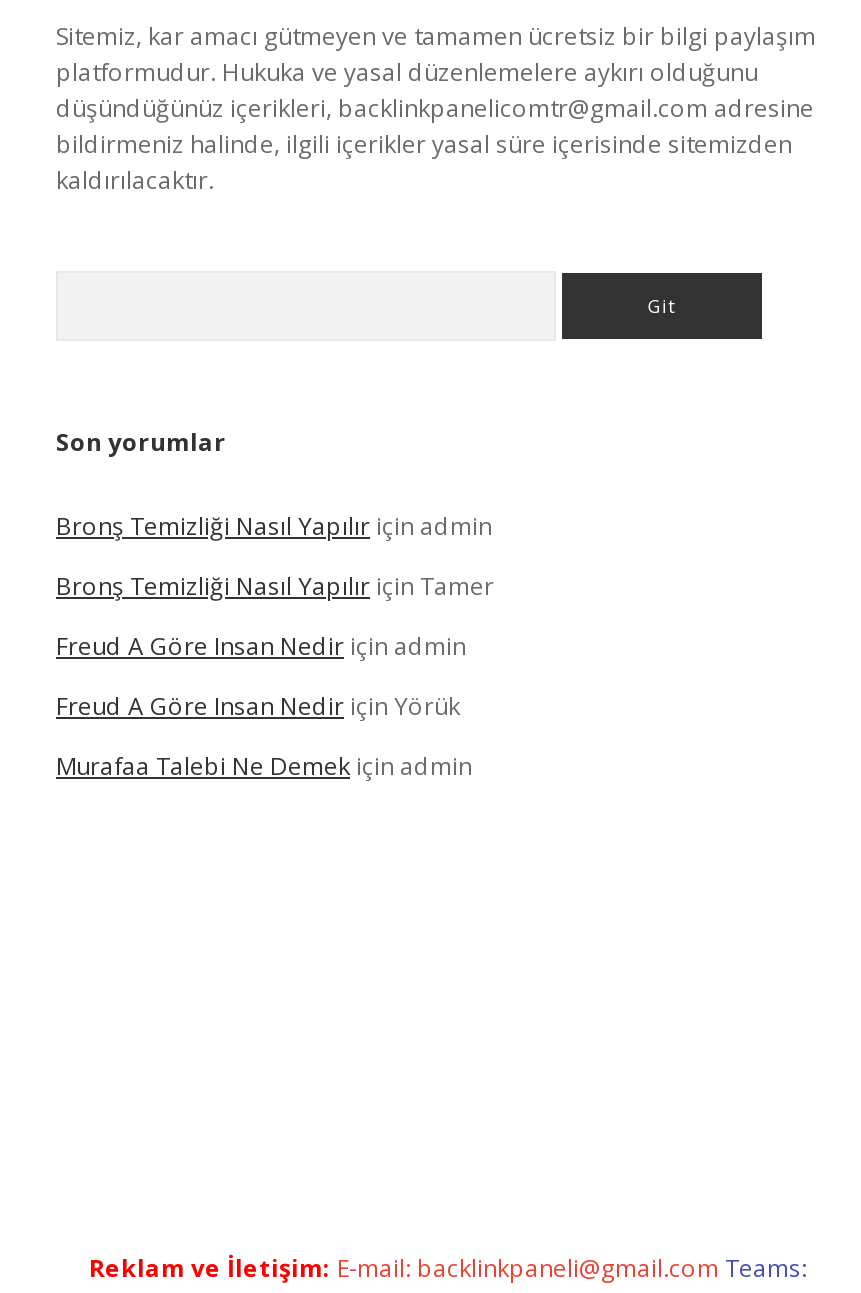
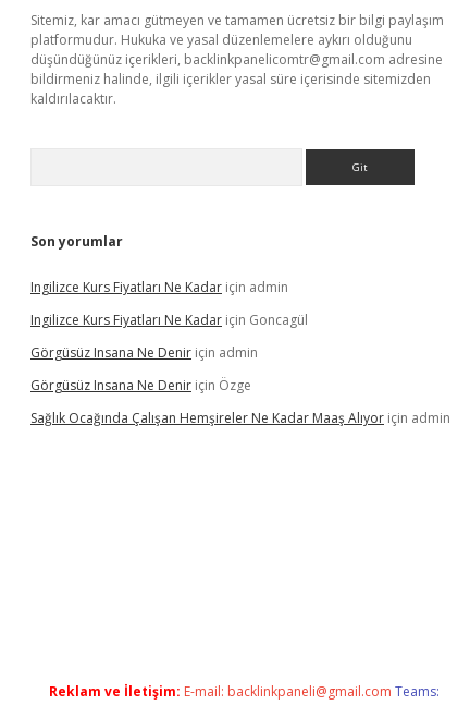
- Bronş Temizliği Nasıl Yapılır için admin
+ Ingilizce Kurs Fiyatları Ne Kadar için admin

- Bronş Temizliği Nasıl Yapılır için Tamer
+ Ingilizce Kurs Fiyatları Ne Kadar için Goncagül

- Freud A Göre Insan Nedir için admin
+ Görgüsüz Insana Ne Denir için admin

- Freud A Göre Insan Nedir için Yörük
+ Görgüsüz Insana Ne Denir için Özge

- Murafaa Talebi Ne Demek için admin
+ Sağlık Ocağında Çalışan Hemşireler Ne Kadar Maaş Alıyor için admin
